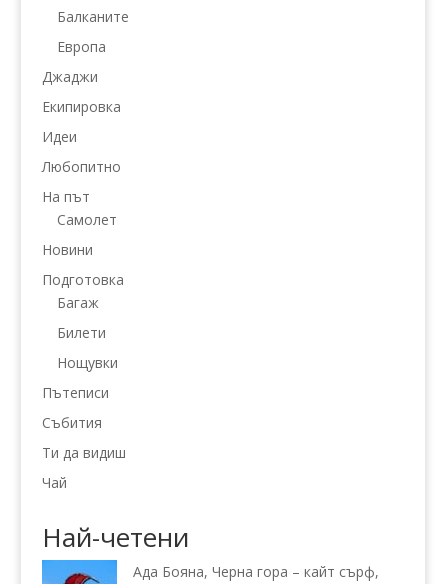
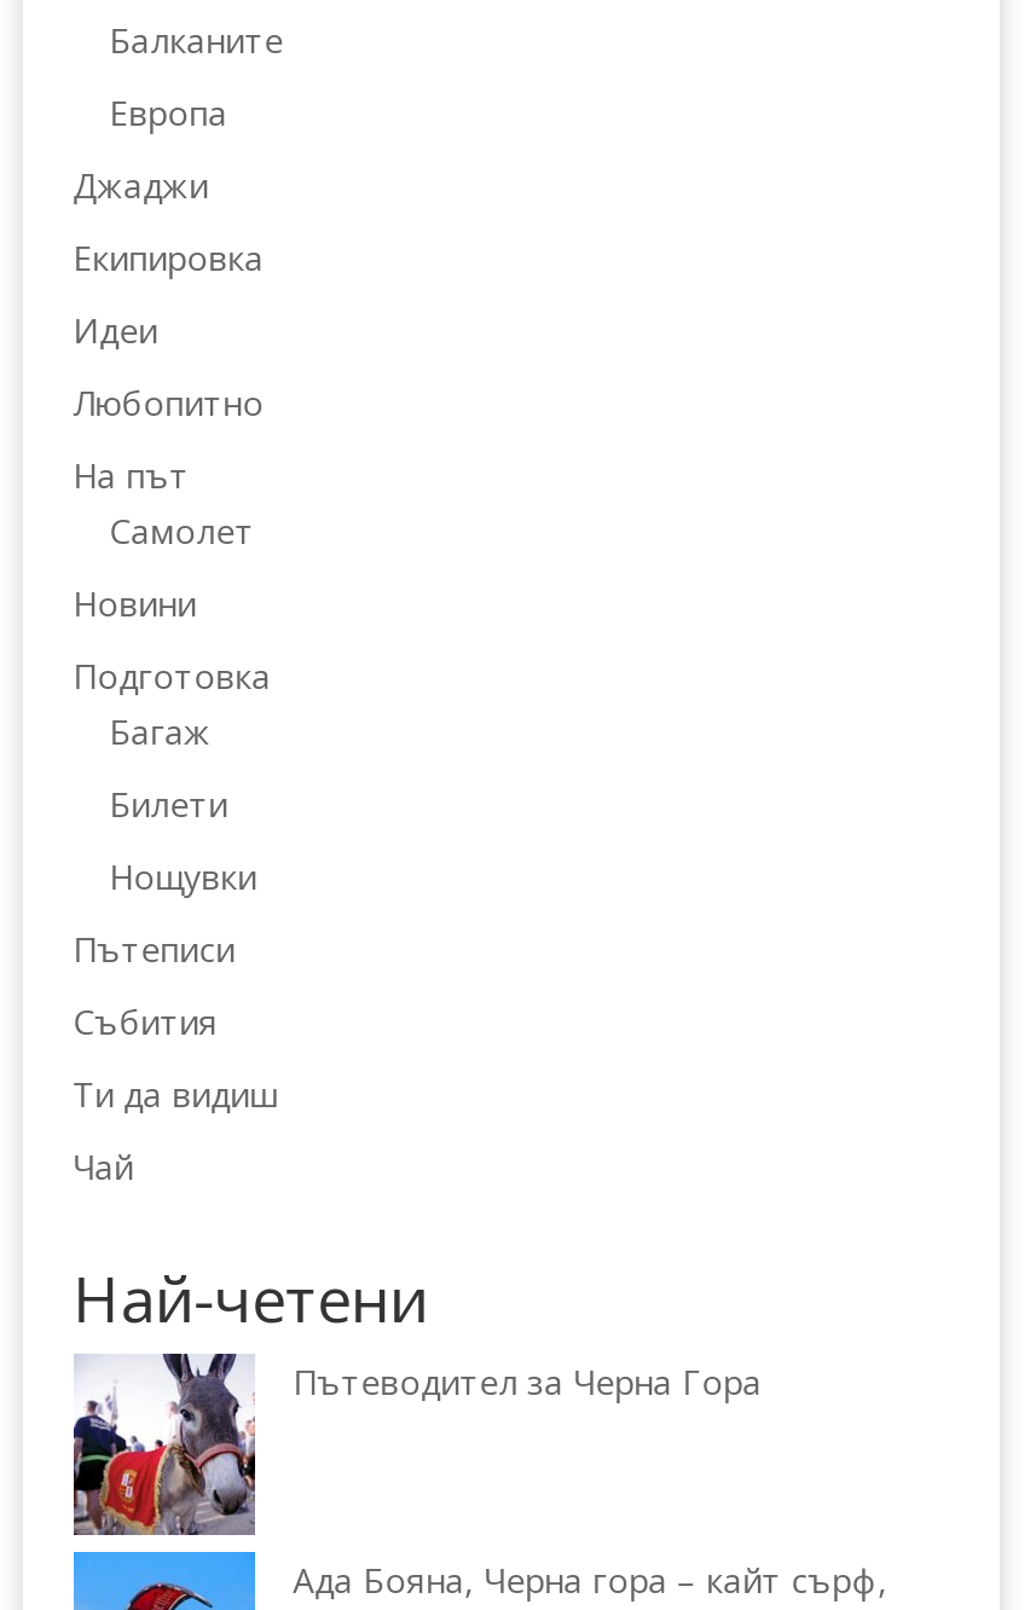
+ [image]
+ Пътеводител за Черна Гора
